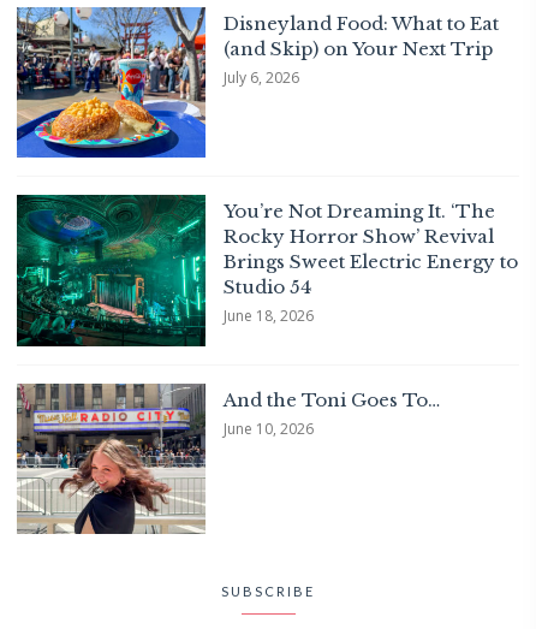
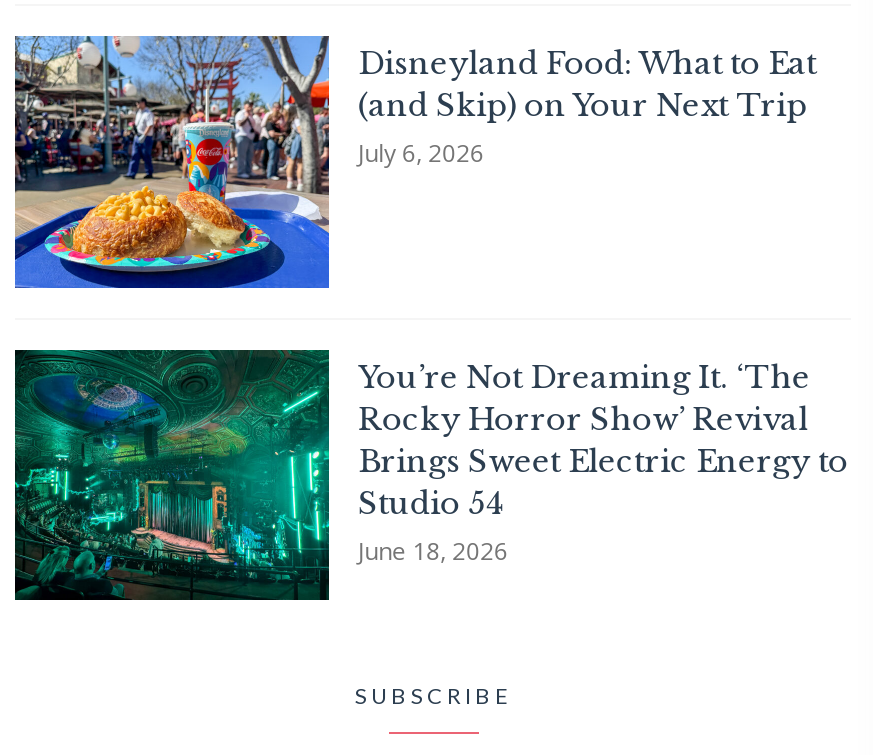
- [image]
- And the Toni Goes To…
- June 10, 2026
